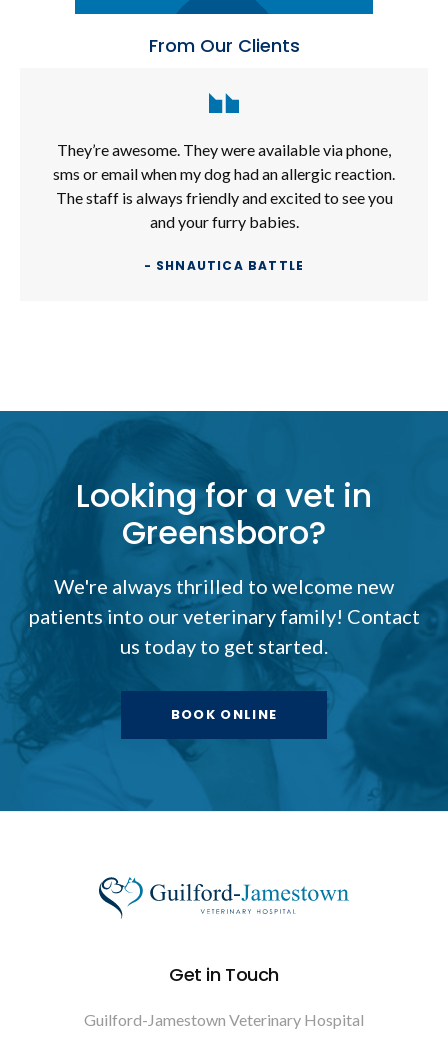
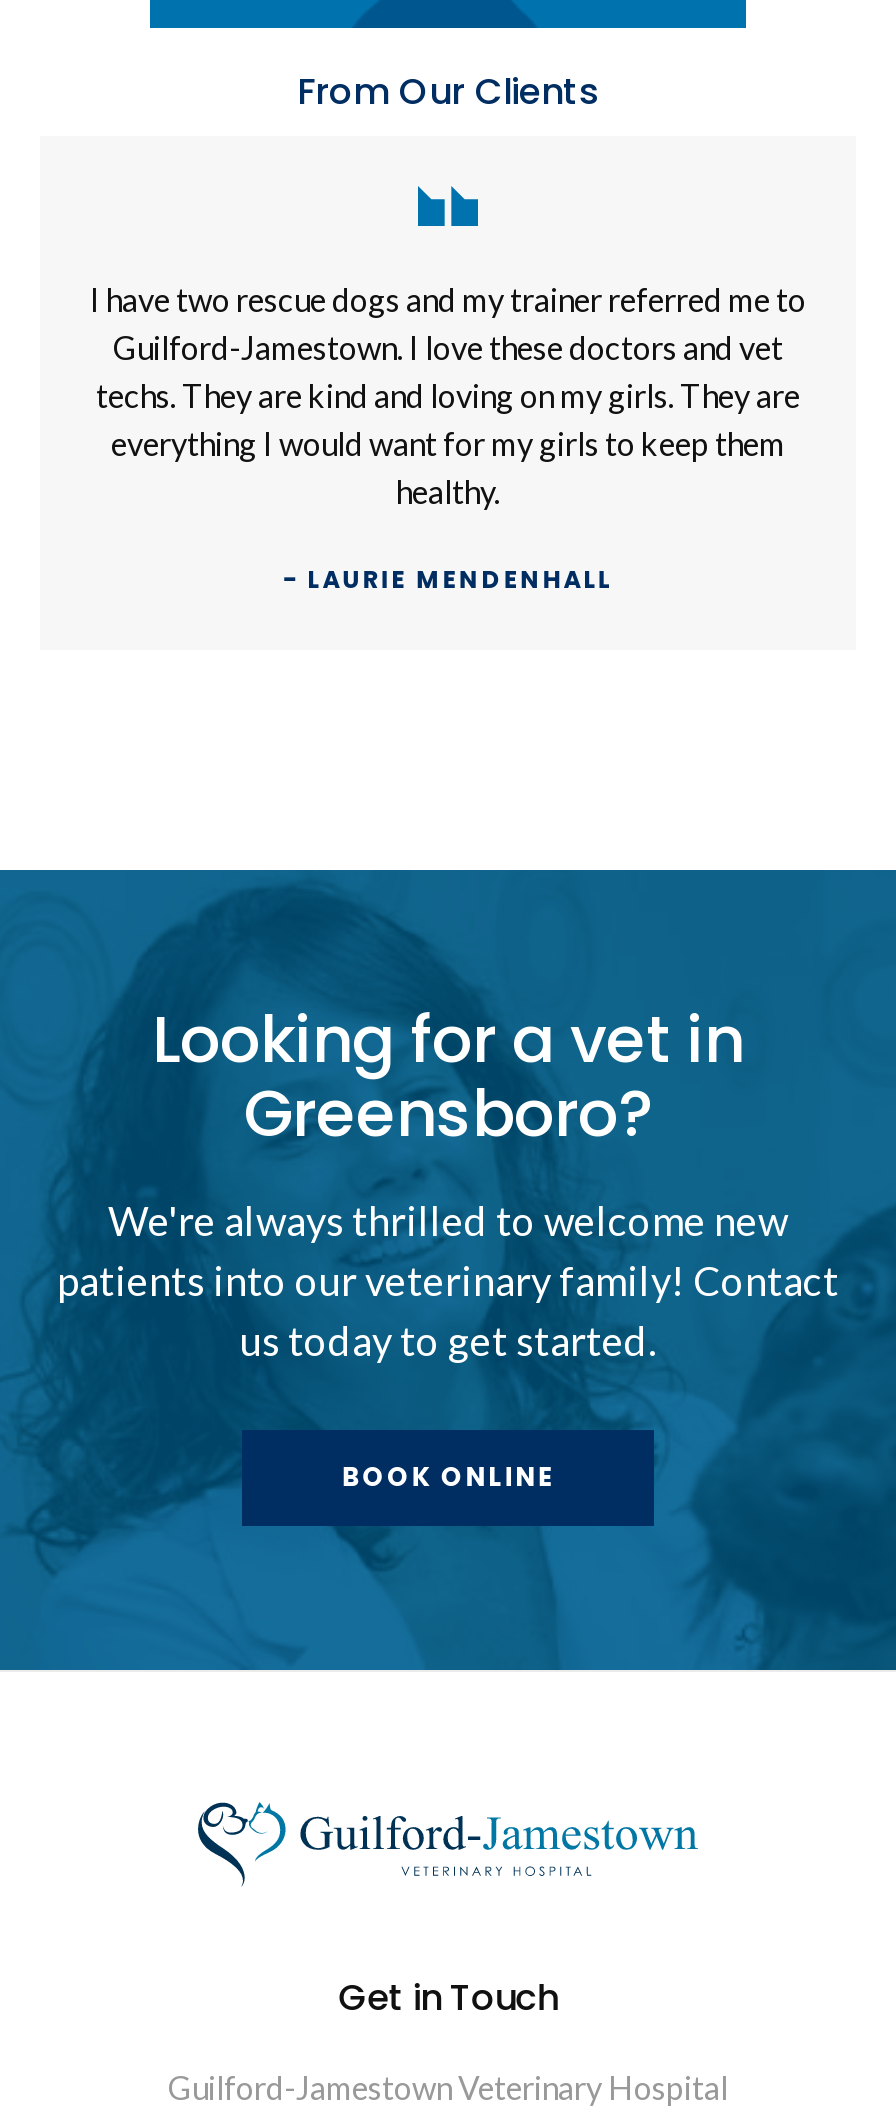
- They’re awesome. They were available via phone,
- sms or email when my dog had an allergic reaction.
- The staff is always friendly and excited to see you
- and your furry babies.
+ I have two rescue dogs and my trainer referred me to
+ Guilford-Jamestown. I love these doctors and vet
+ techs. They are kind and loving on my girls. They are
+ everything I would want for my girls to keep them
+ healthy.

- - SHNAUTICA BATTLE
+ - LAURIE MENDENHALL
